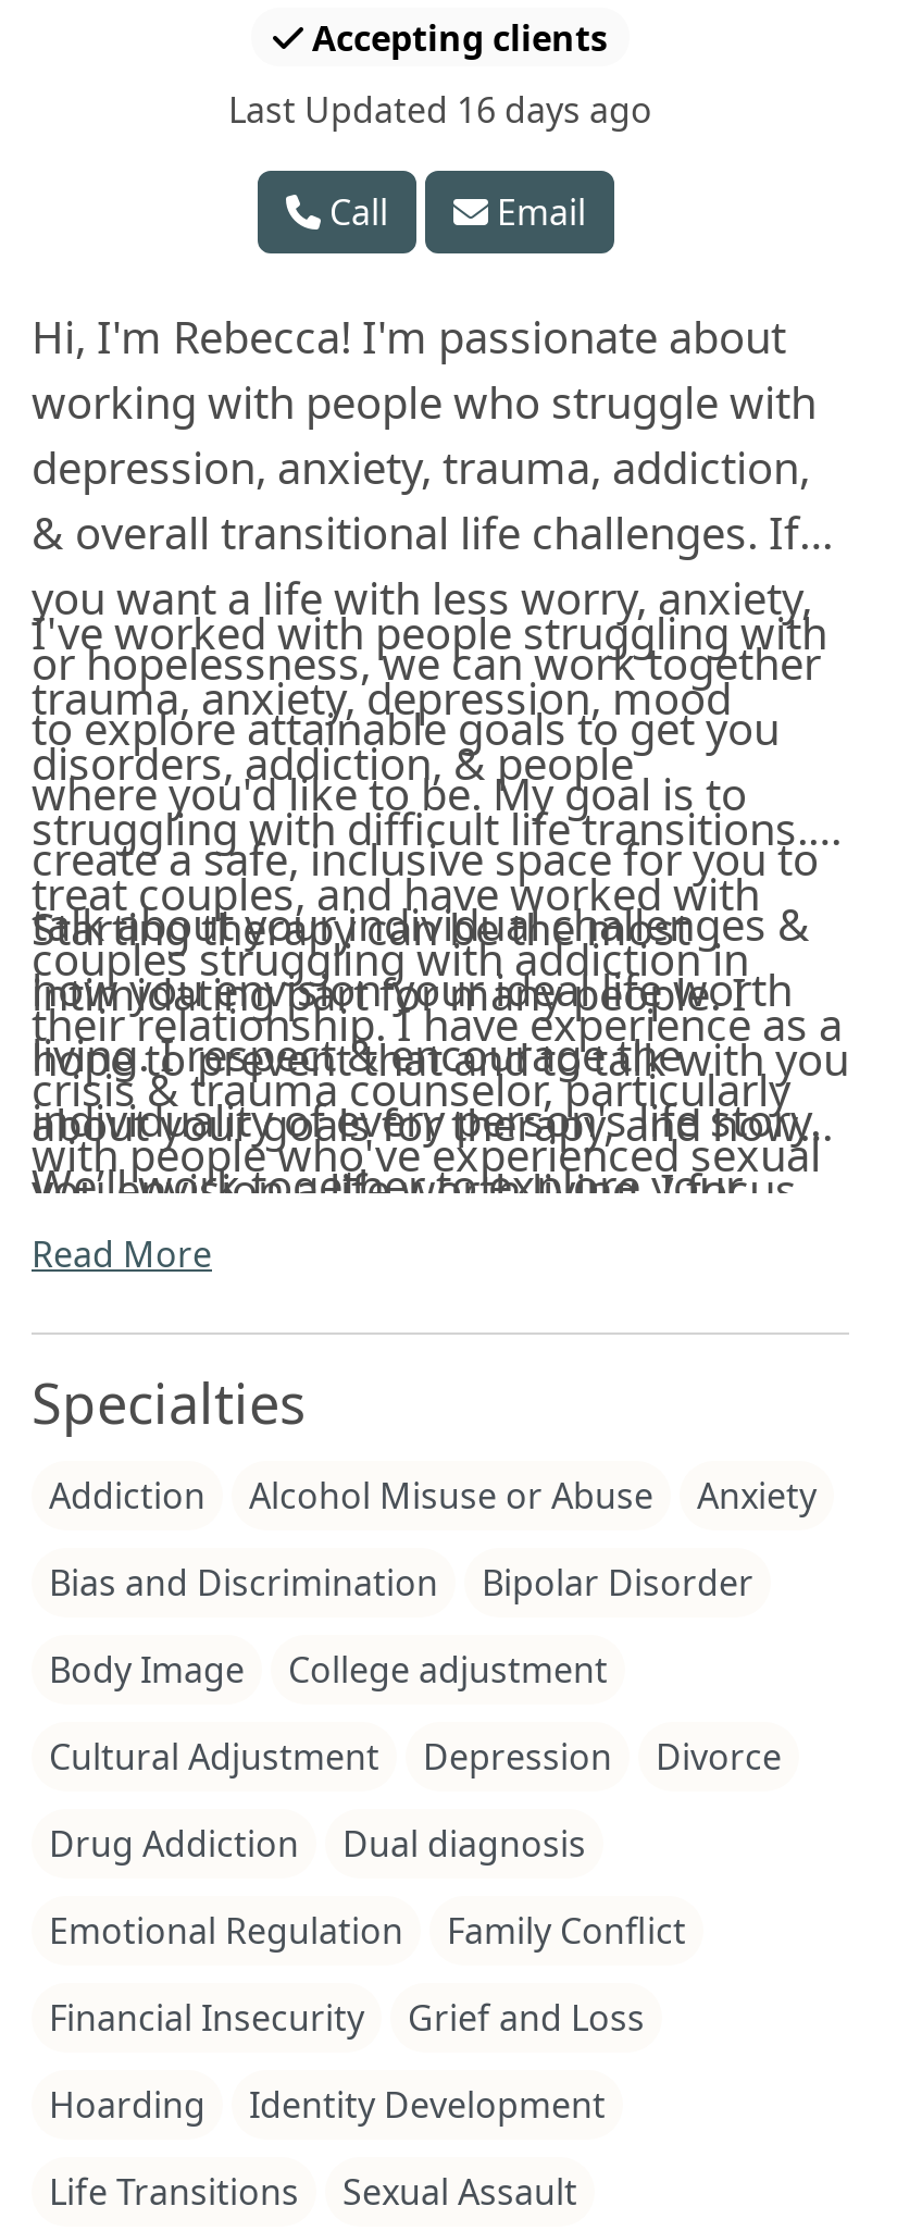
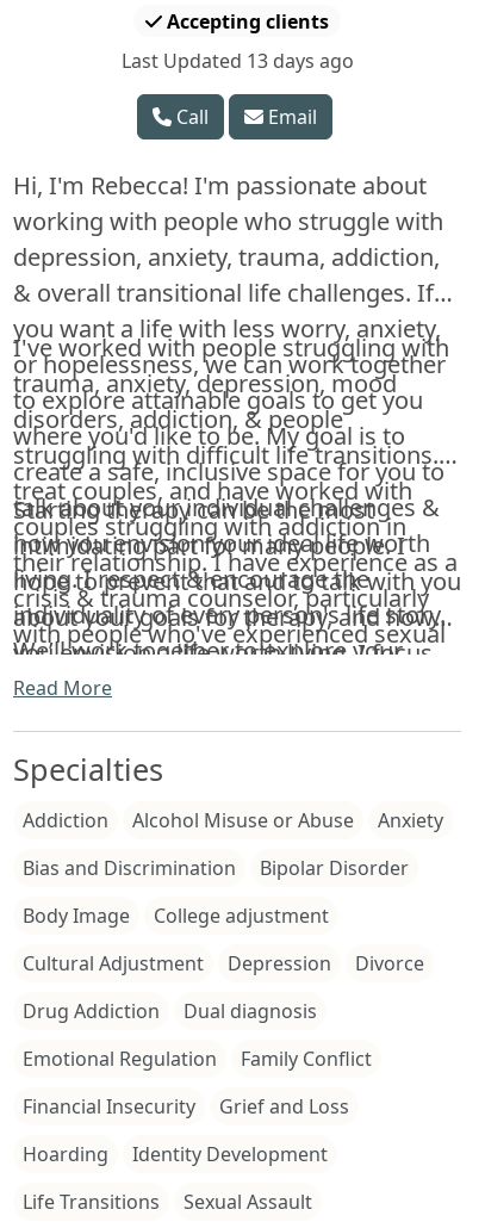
- Last Updated 16 days ago
+ Last Updated 13 days ago
